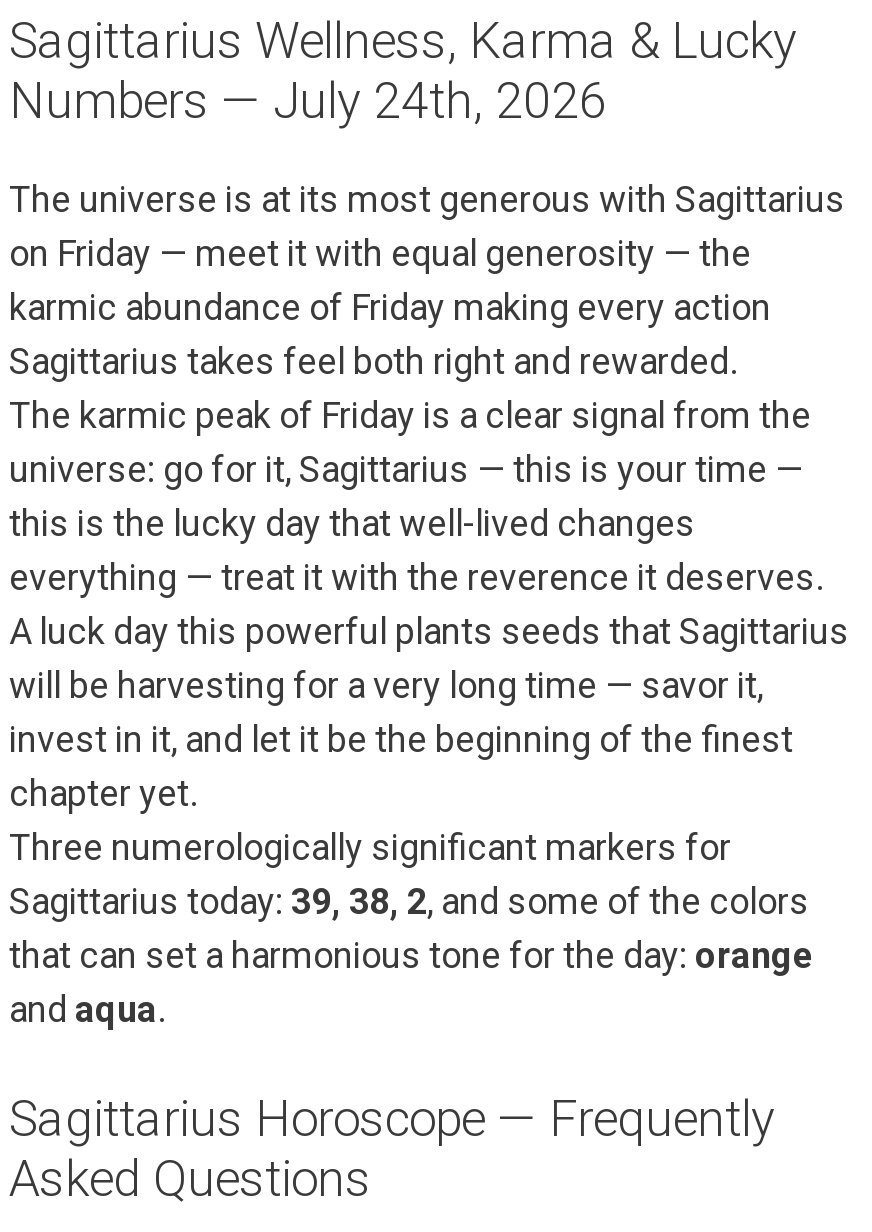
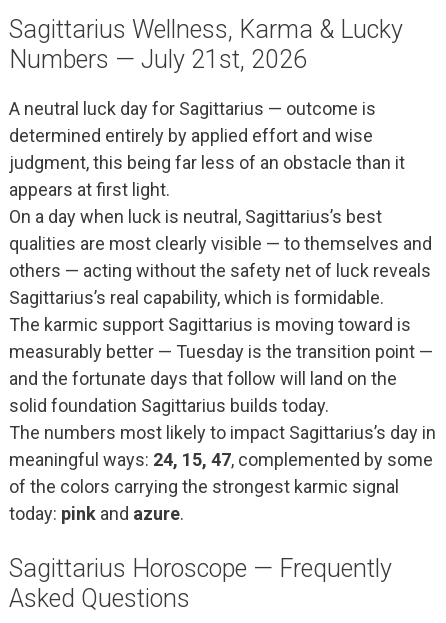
- Numbers — July 24th, 2026
+ Numbers — July 21st, 2026

- The universe is at its most generous with Sagittarius
- on Friday — meet it with equal generosity — the
- karmic abundance of Friday making every action
- Sagittarius takes feel both right and rewarded.
- The karmic peak of Friday is a clear signal from the
- universe: go for it, Sagittarius — this is your time —
- this is the lucky day that well-lived changes
- everything — treat it with the reverence it deserves.
- A luck day this powerful plants seeds that Sagittarius
- will be harvesting for a very long time — savor it,
- invest in it, and let it be the beginning of the finest
- chapter yet.
- Three numerologically significant markers for
- Sagittarius today: 39, 38, 2, and some of the colors
- that can set a harmonious tone for the day: orange
- and aqua.
+ A neutral luck day for Sagittarius — outcome is
+ determined entirely by applied effort and wise
+ judgment, this being far less of an obstacle than it
+ appears at first light.
+ On a day when luck is neutral, Sagittarius’s best
+ qualities are most clearly visible — to themselves and
+ others — acting without the safety net of luck reveals
+ Sagittarius’s real capability, which is formidable.
+ The karmic support Sagittarius is moving toward is
+ measurably better — Tuesday is the transition point —
+ and the fortunate days that follow will land on the
+ solid foundation Sagittarius builds today.
+ The numbers most likely to impact Sagittarius’s day in
+ meaningful ways: 24, 15, 47, complemented by some
+ of the colors carrying the strongest karmic signal
+ today: pink and azure.
